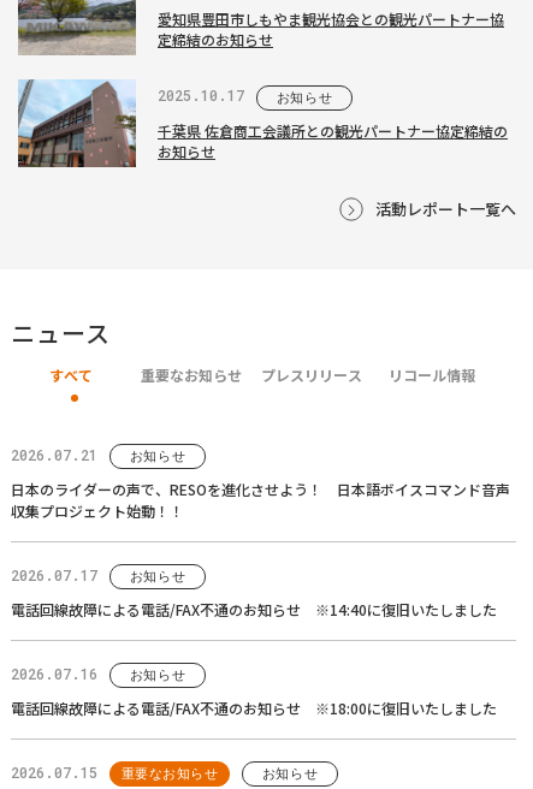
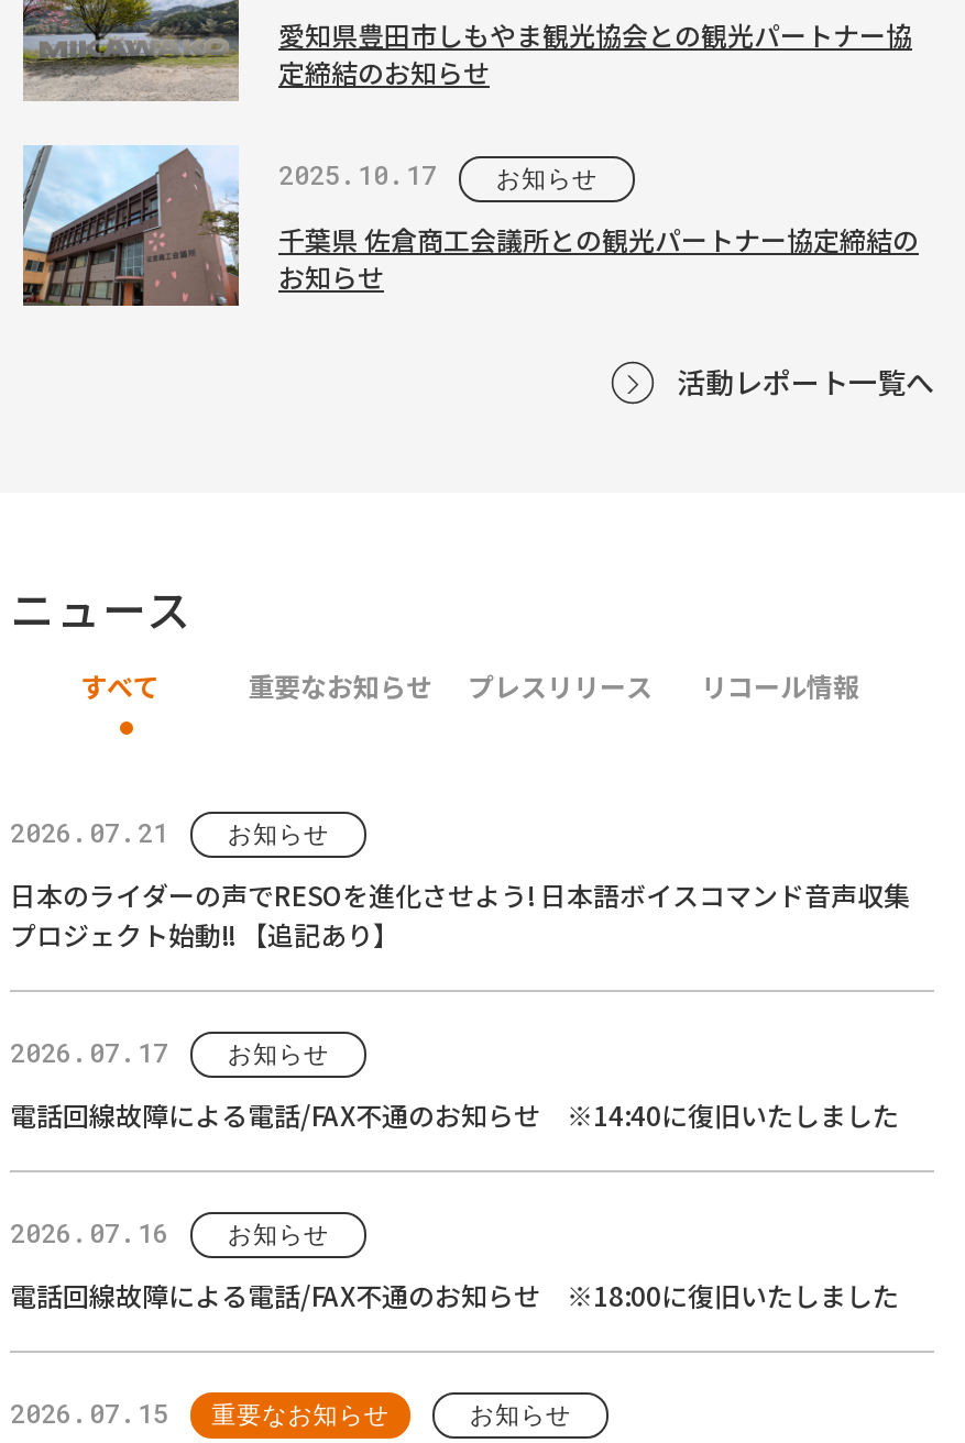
- 日本のライダーの声で、RESOを進化させよう！ 日本語ボイスコマンド音声
- 収集プロジェクト始動！！
+ 日本のライダーの声でRESOを進化させよう! 日本語ボイスコマンド音声収集
+ プロジェクト始動!! 【追記あり】
